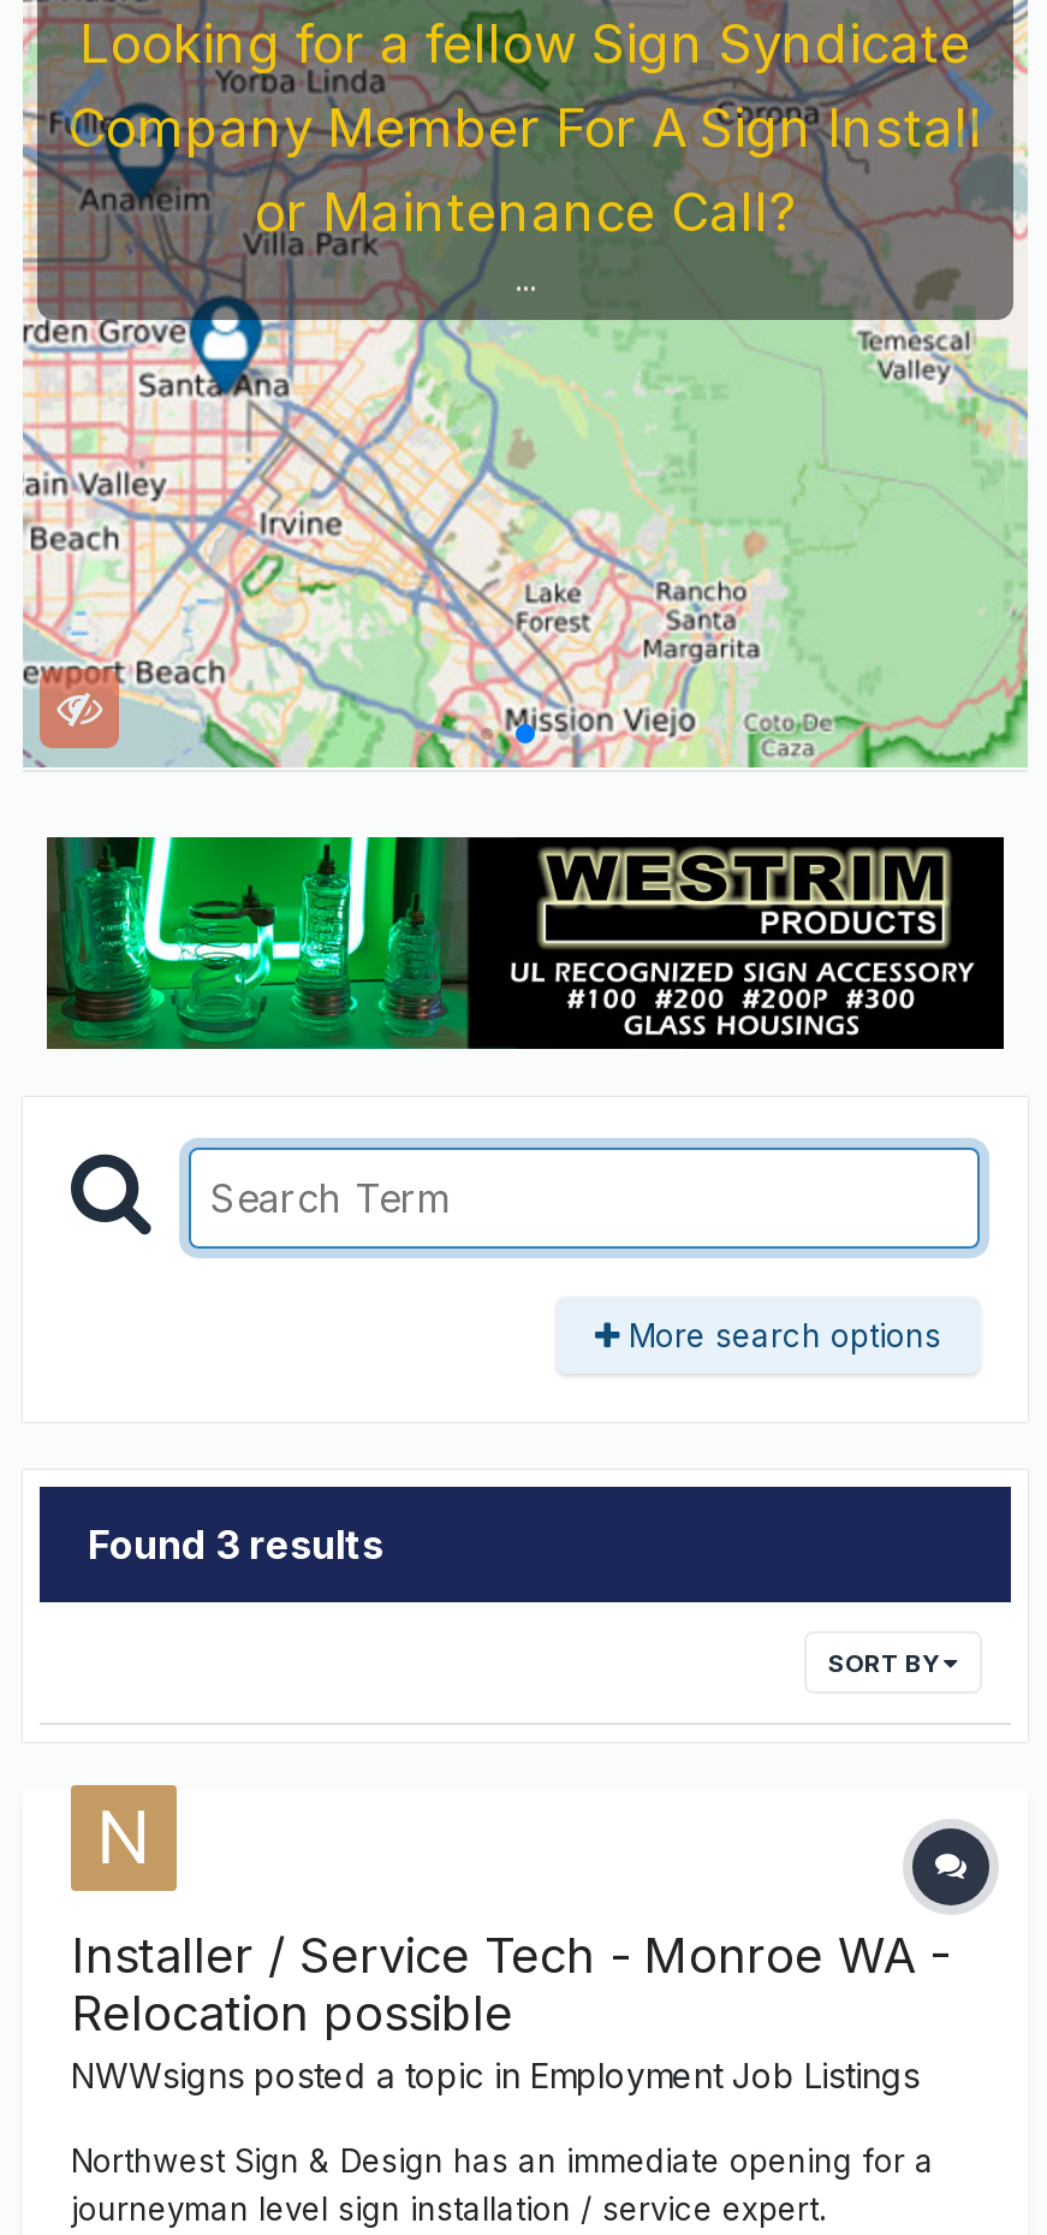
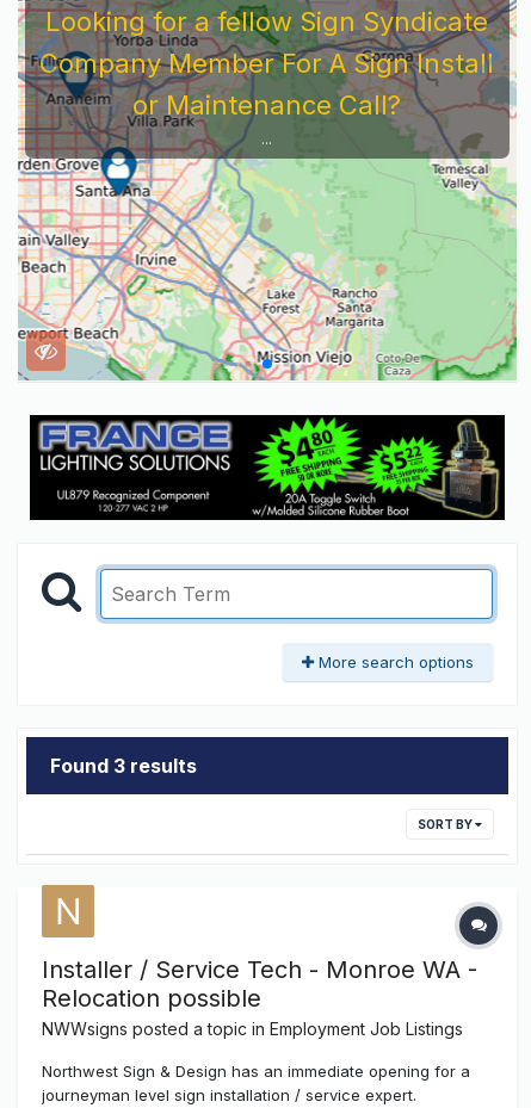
- [image]
+ [image]

- [image]
+ [image]
